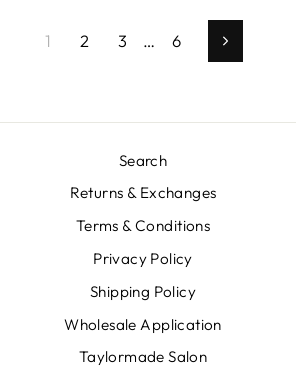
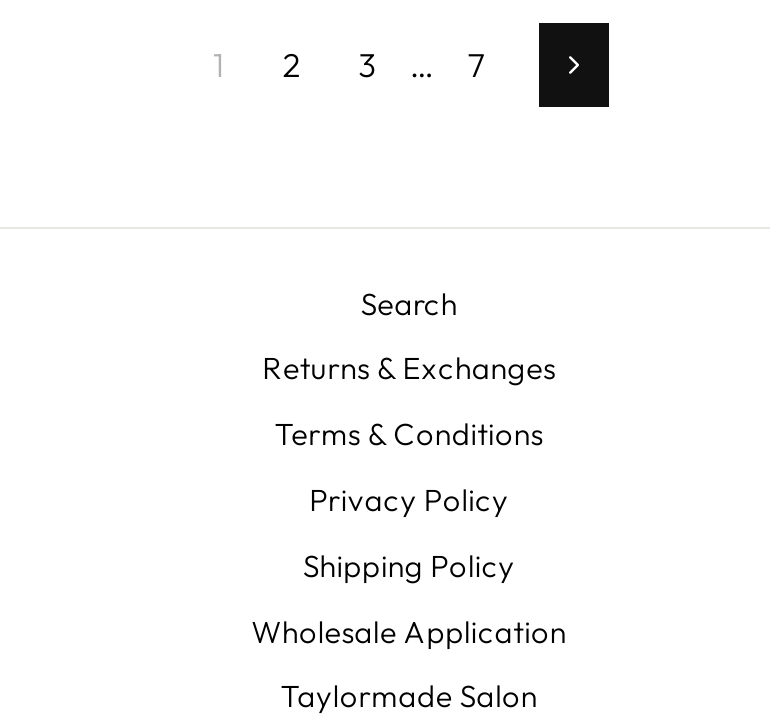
- 6
+ 7
